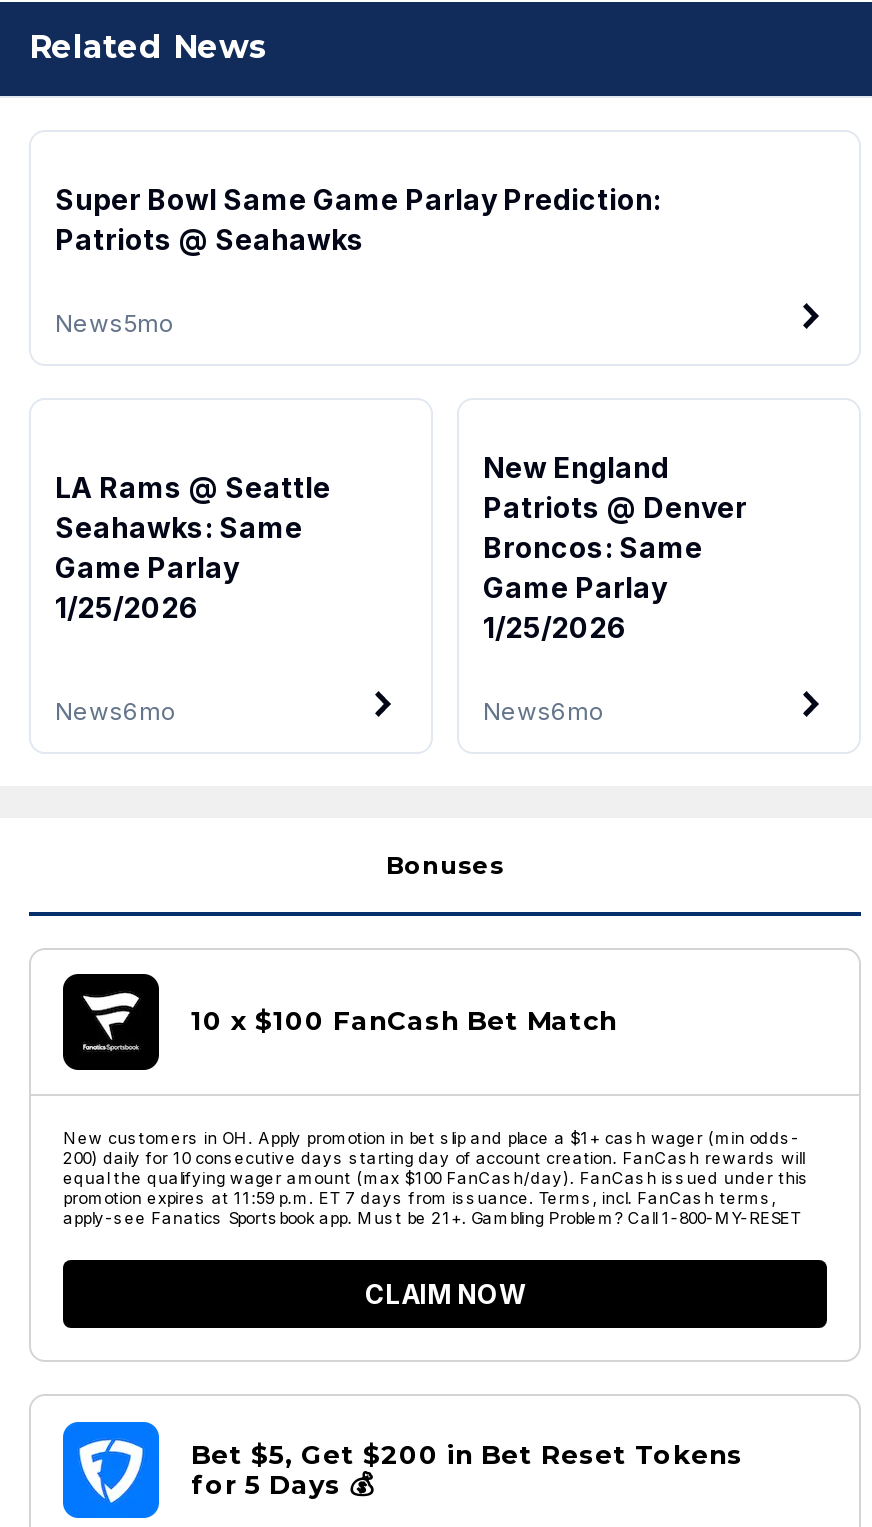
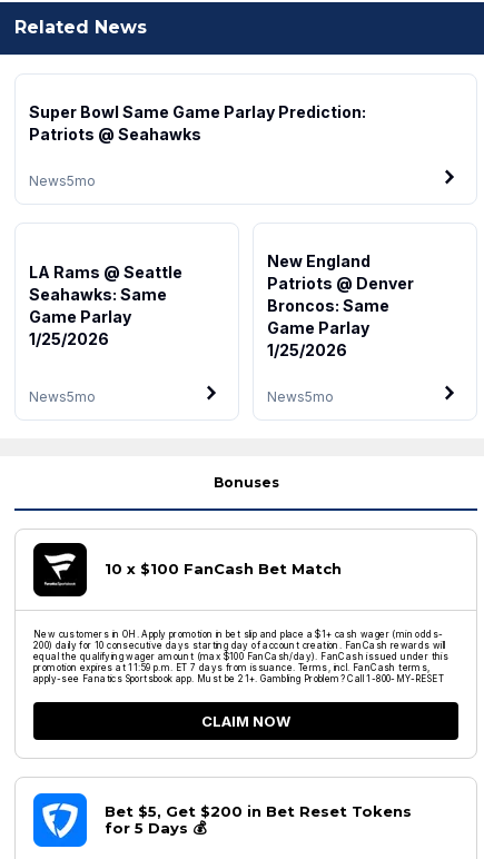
- News6mo
+ News5mo

- News6mo
+ News5mo
